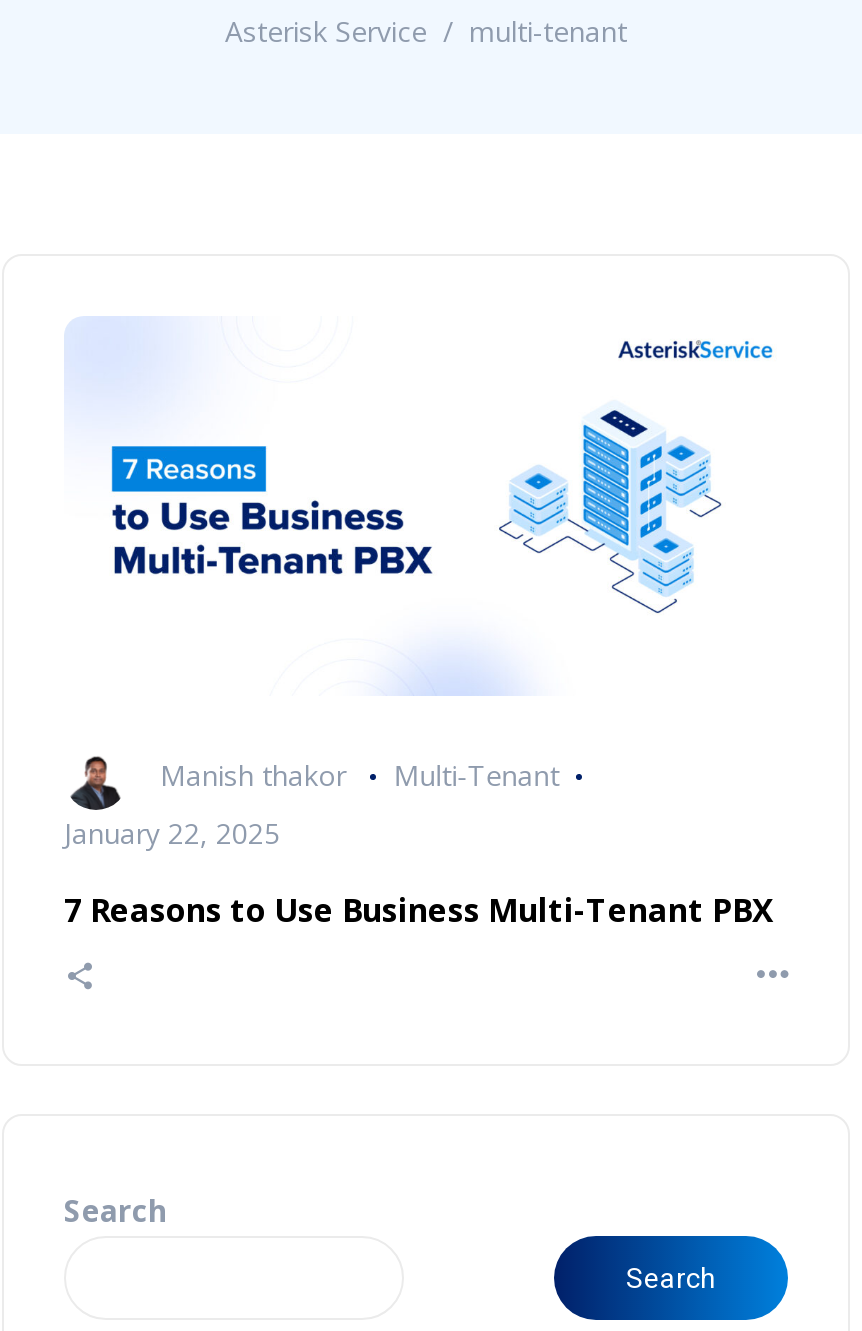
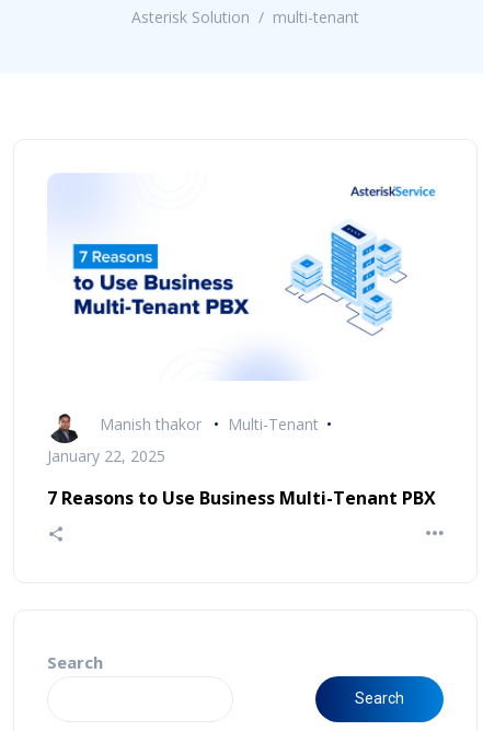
- Asterisk Service
+ Asterisk Solution
